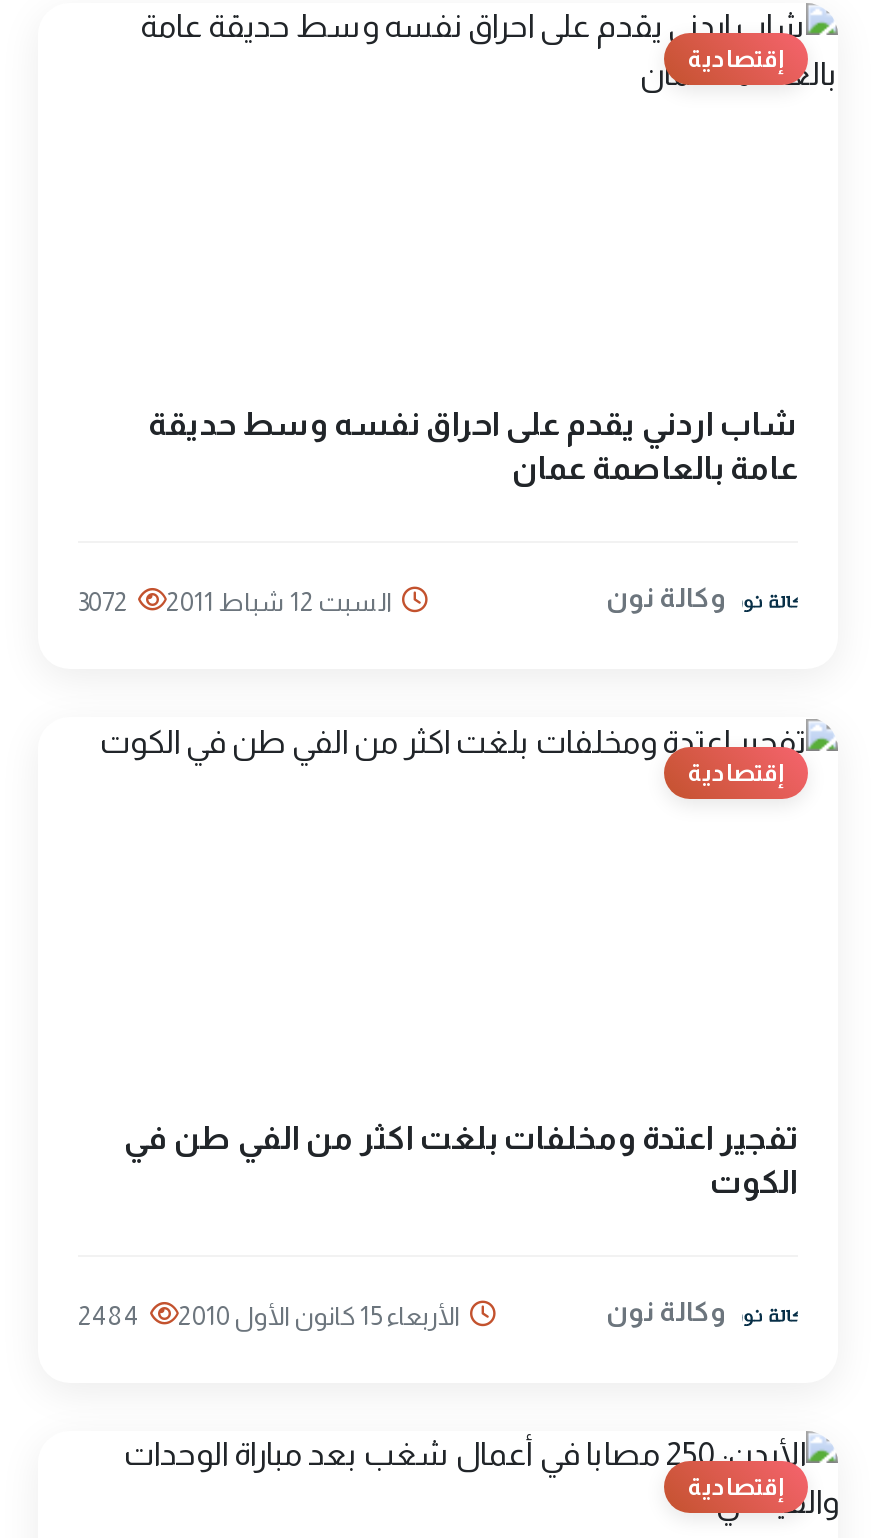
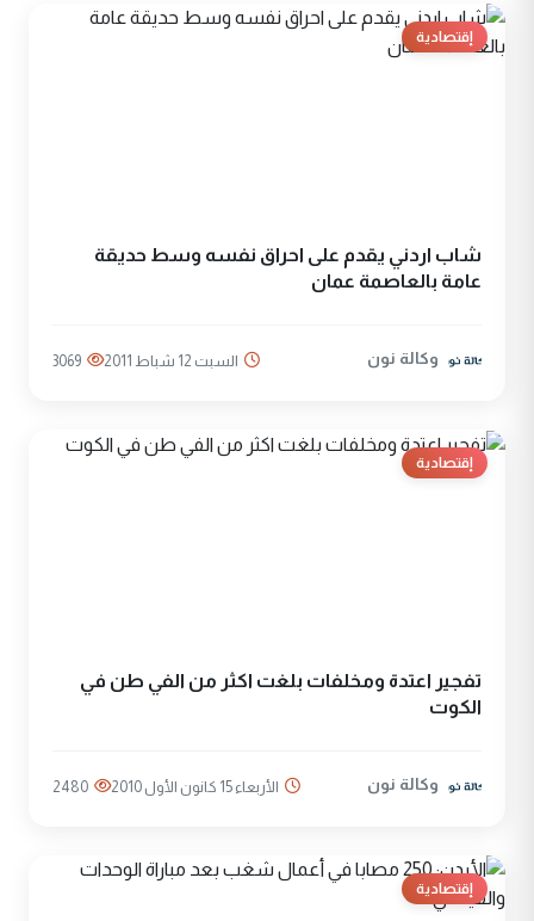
- 3072
+ 3069

- 2484
+ 2480
